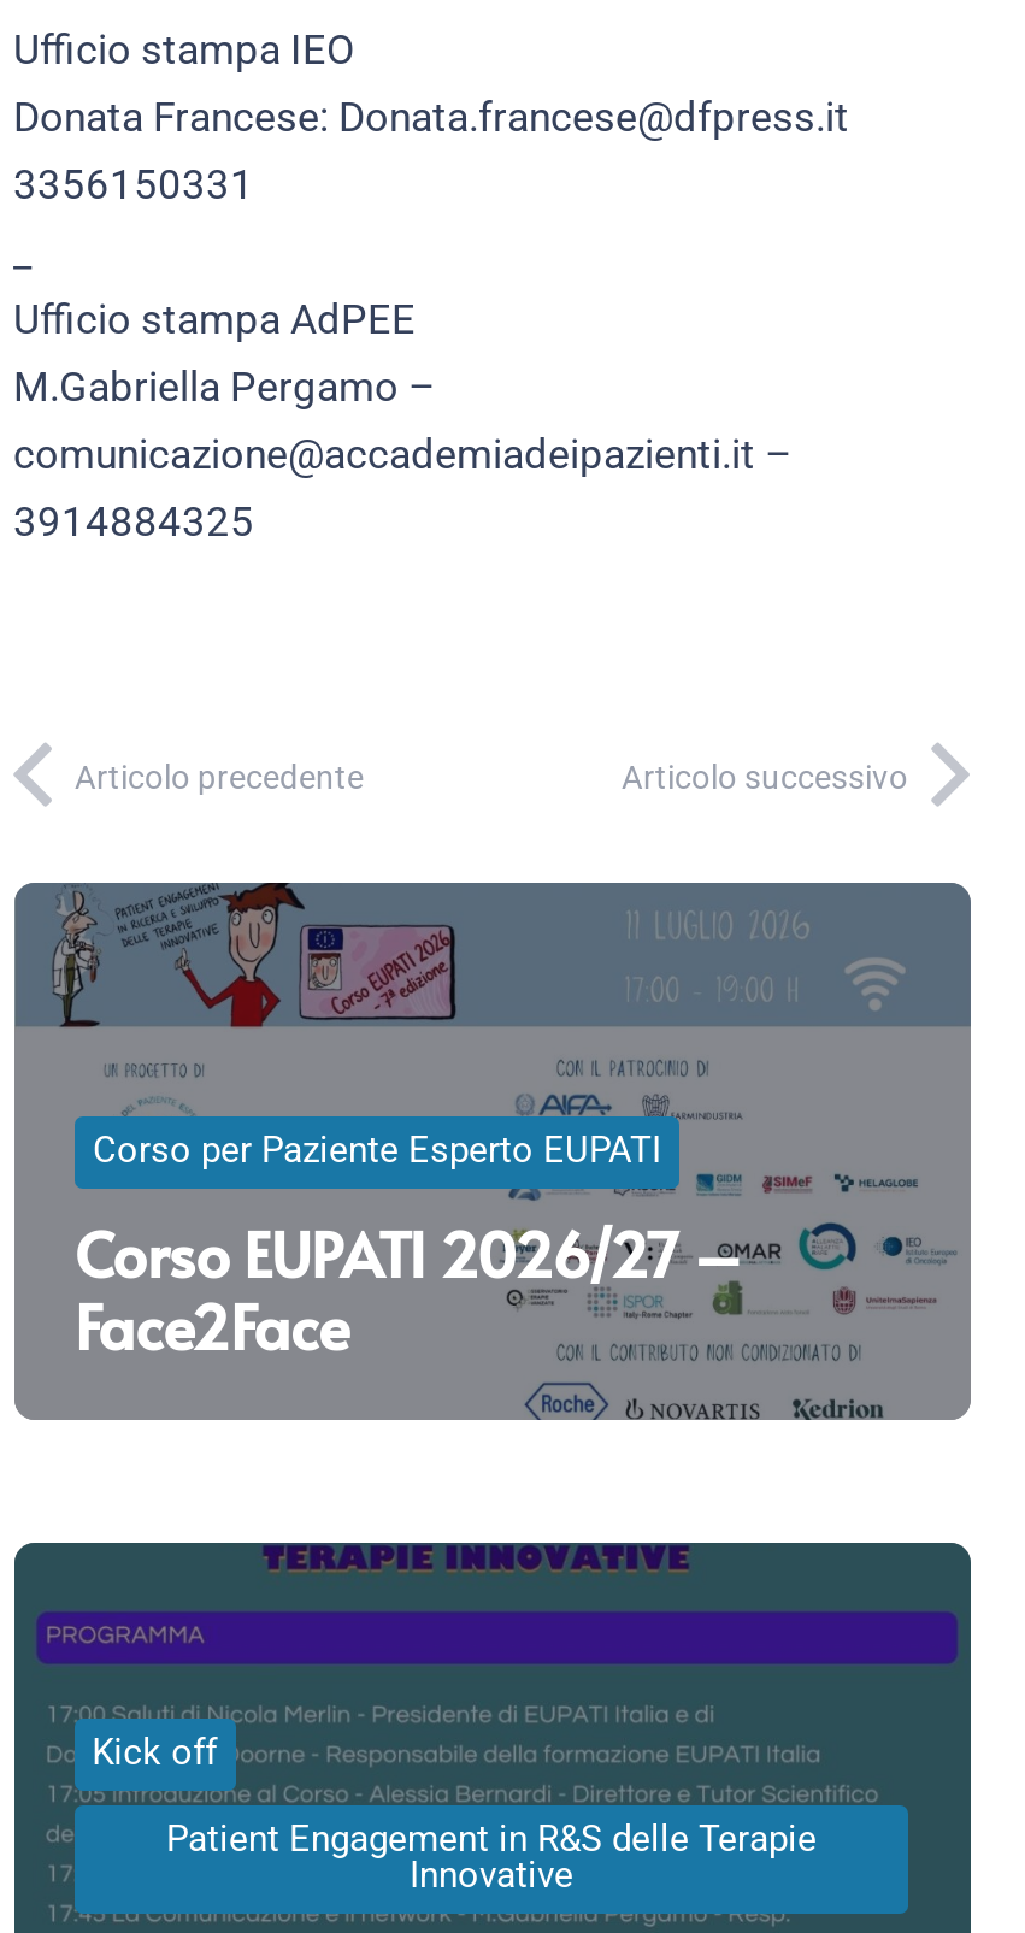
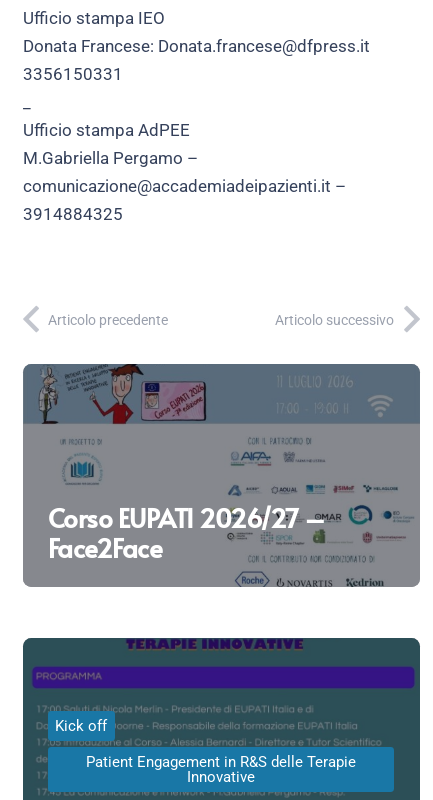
- Corso per Paziente Esperto EUPATI
